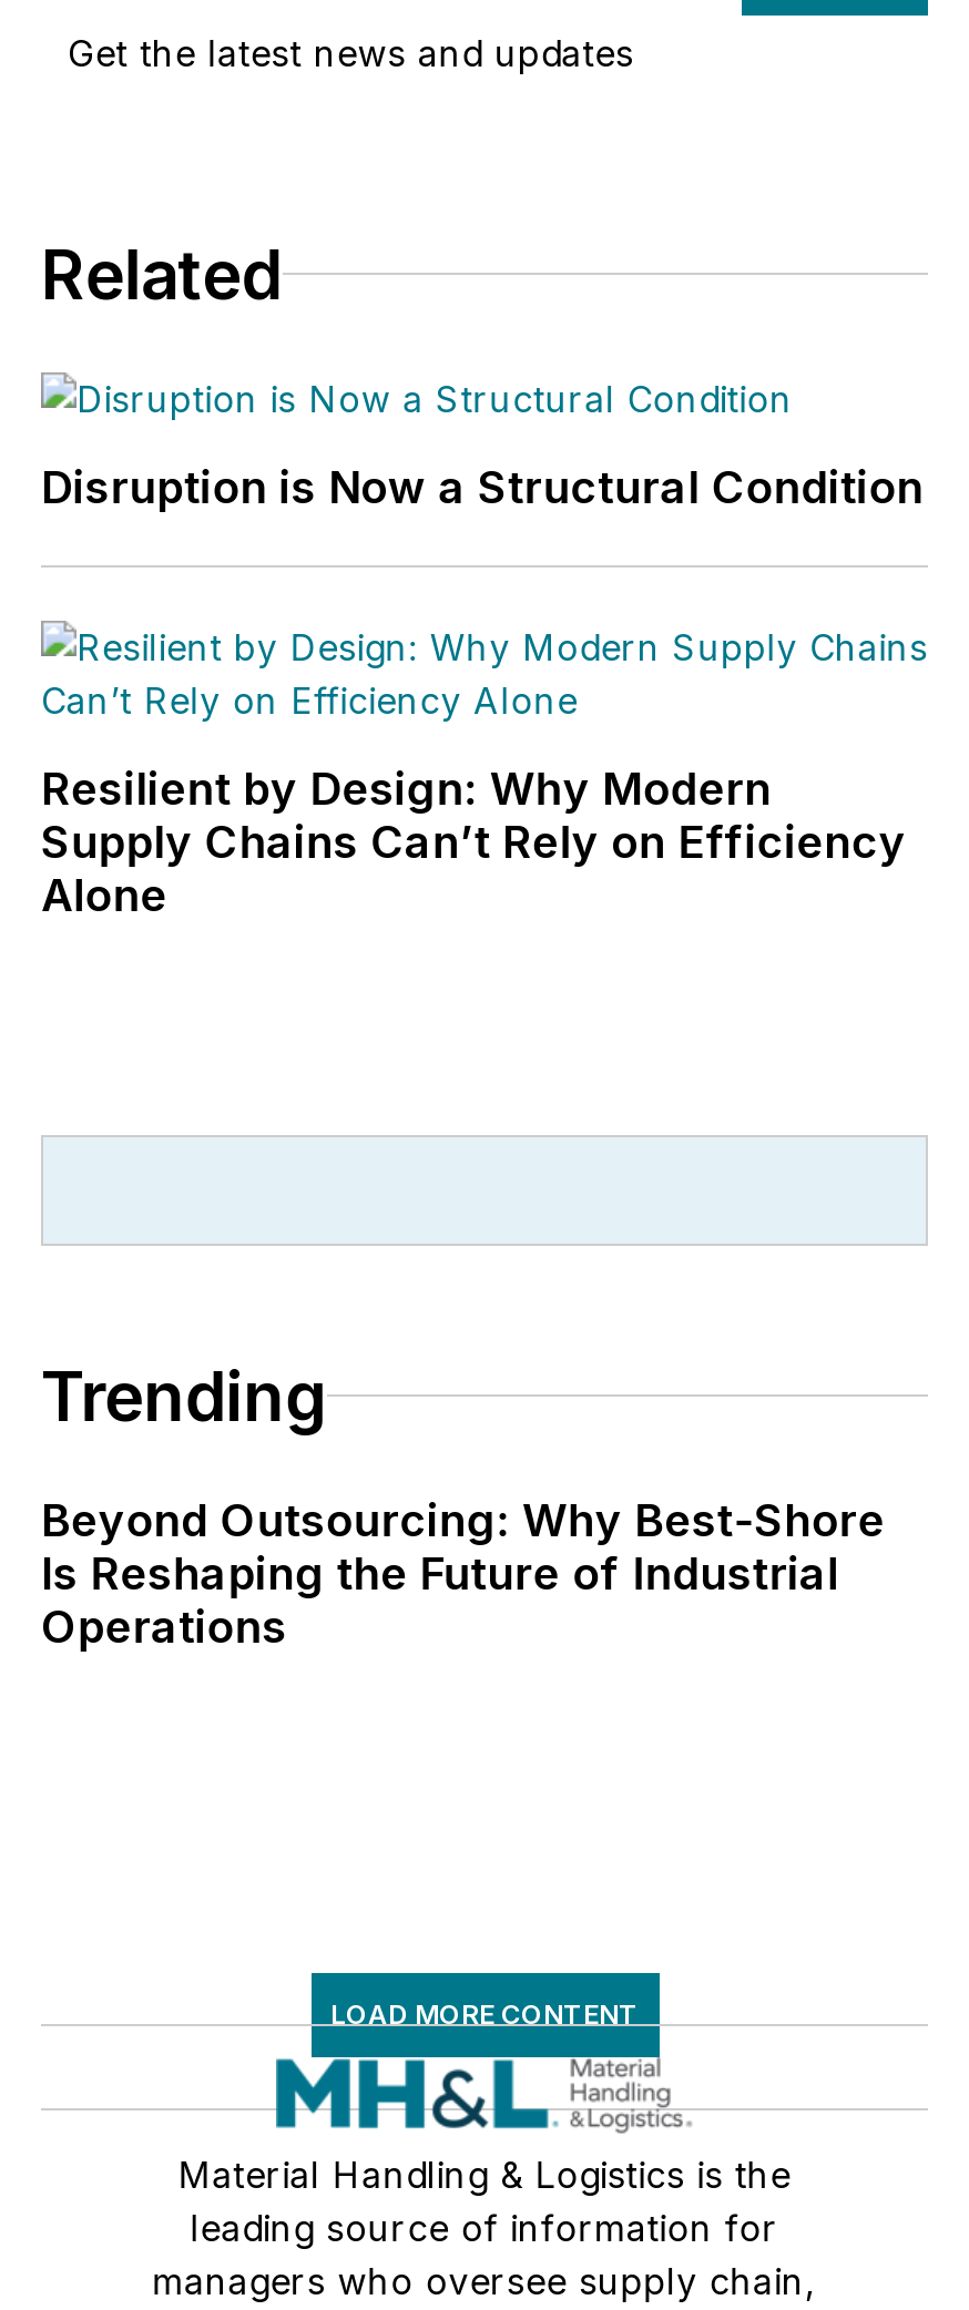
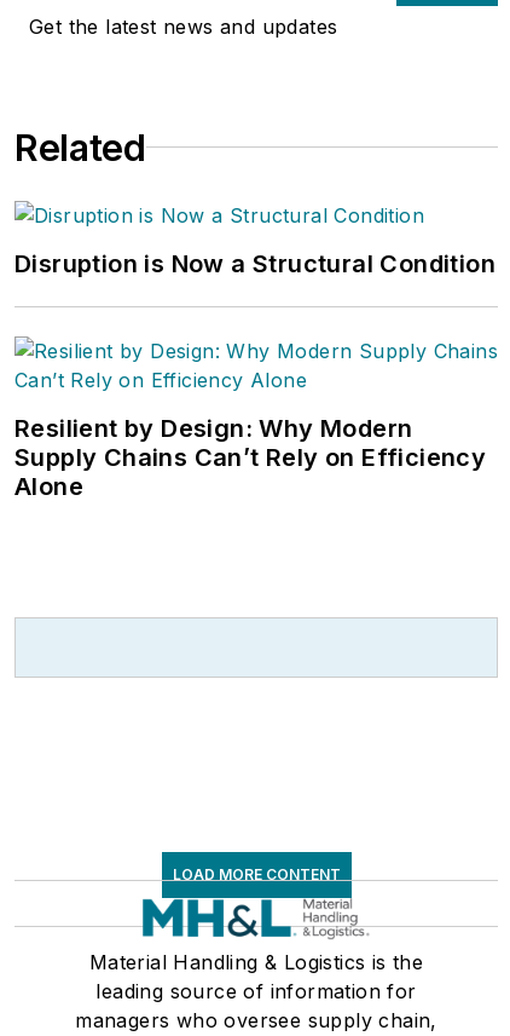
- Trending
- Beyond Outsourcing: Why Best-Shore
- Is Reshaping the Future of Industrial
- Operations
